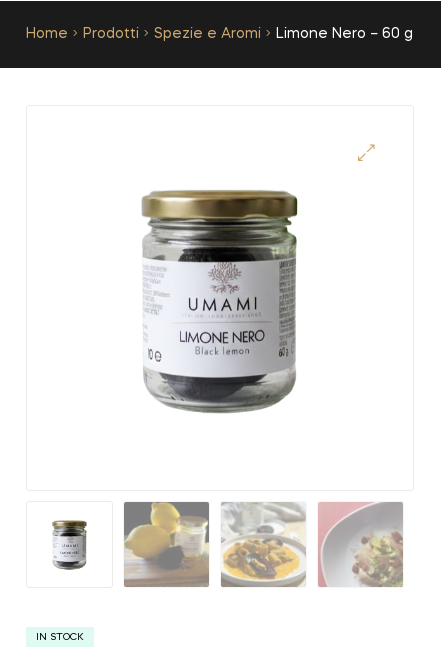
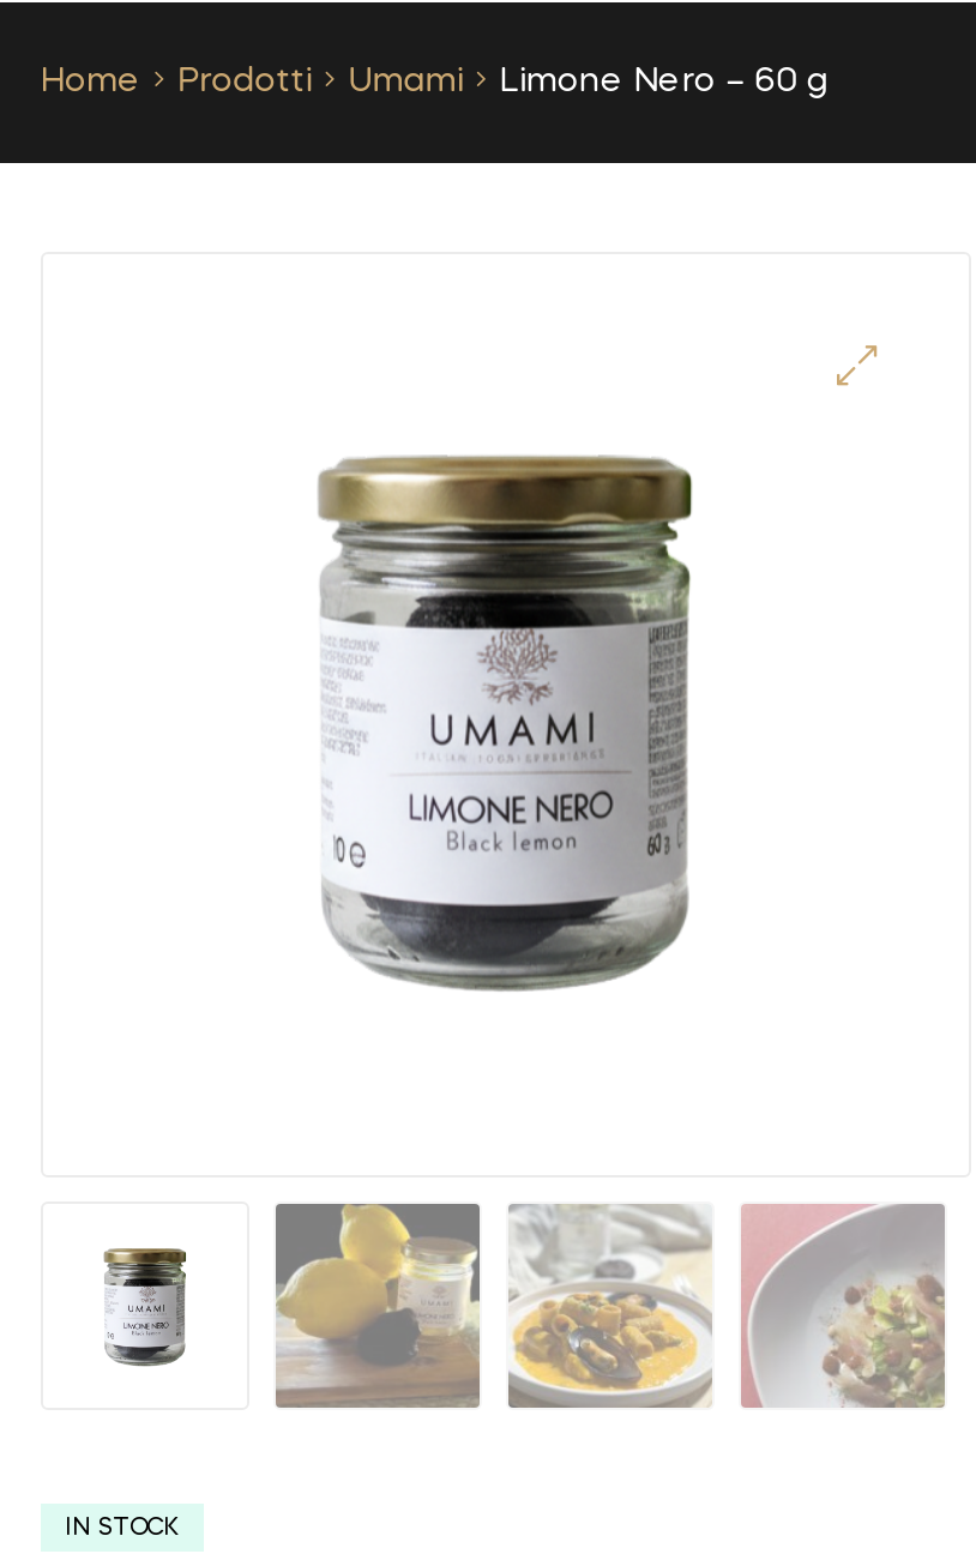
- Spezie e Aromi
+ Umami
